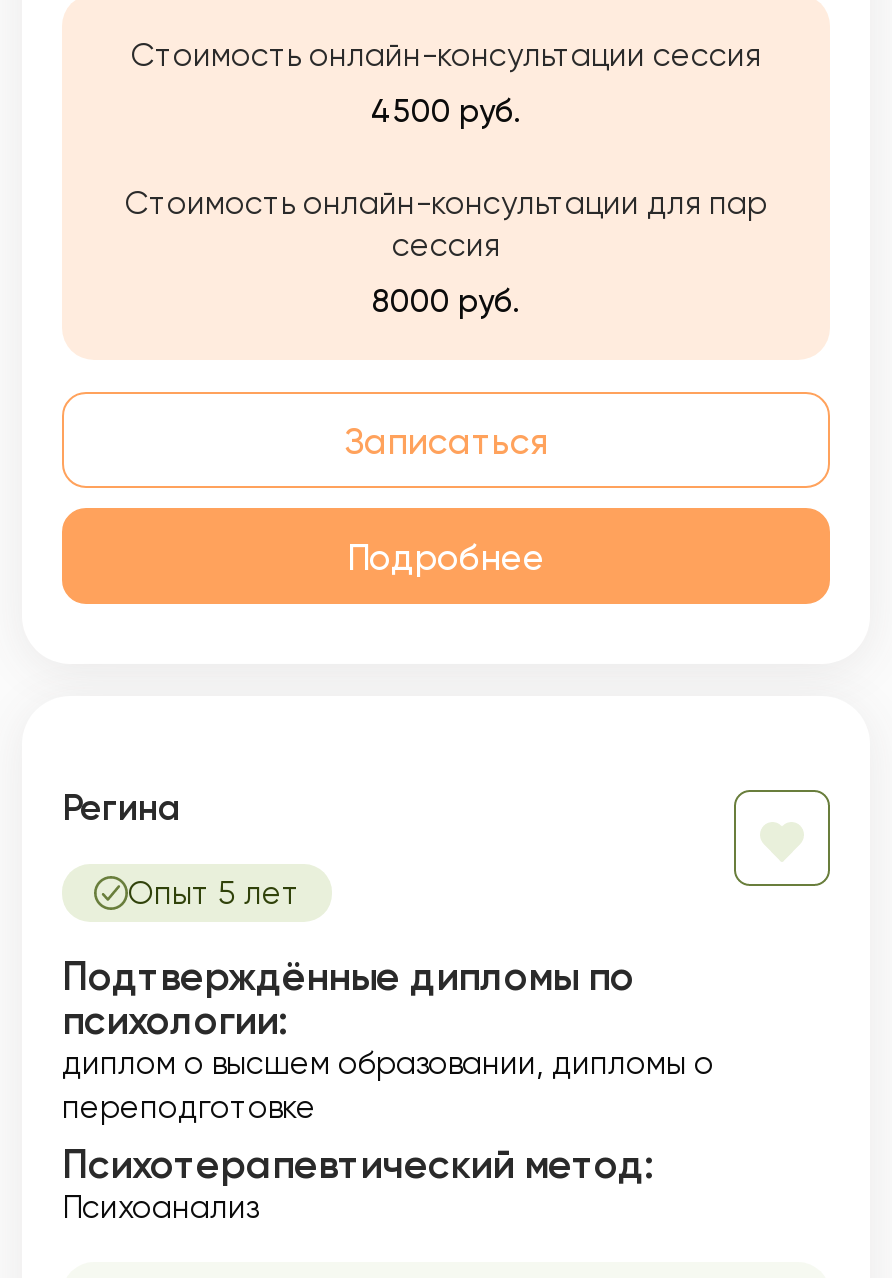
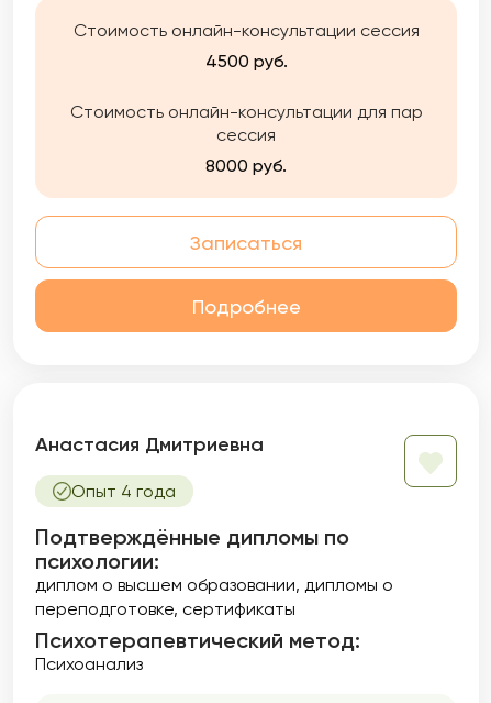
- Регина
+ Анастасия Дмитриевна

- Опыт 5 лет
+ Опыт 4 года

- переподготовке
+ переподготовке сертификаты
